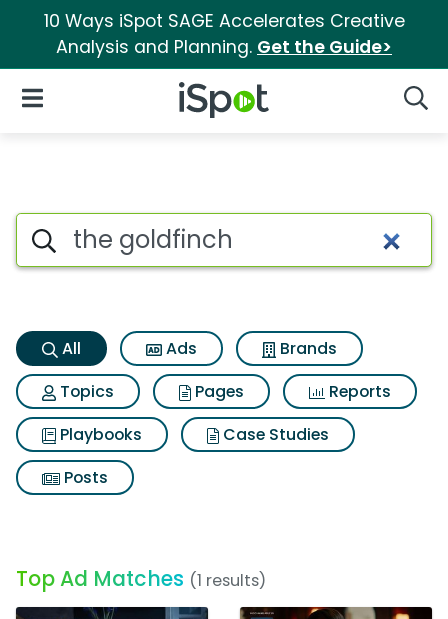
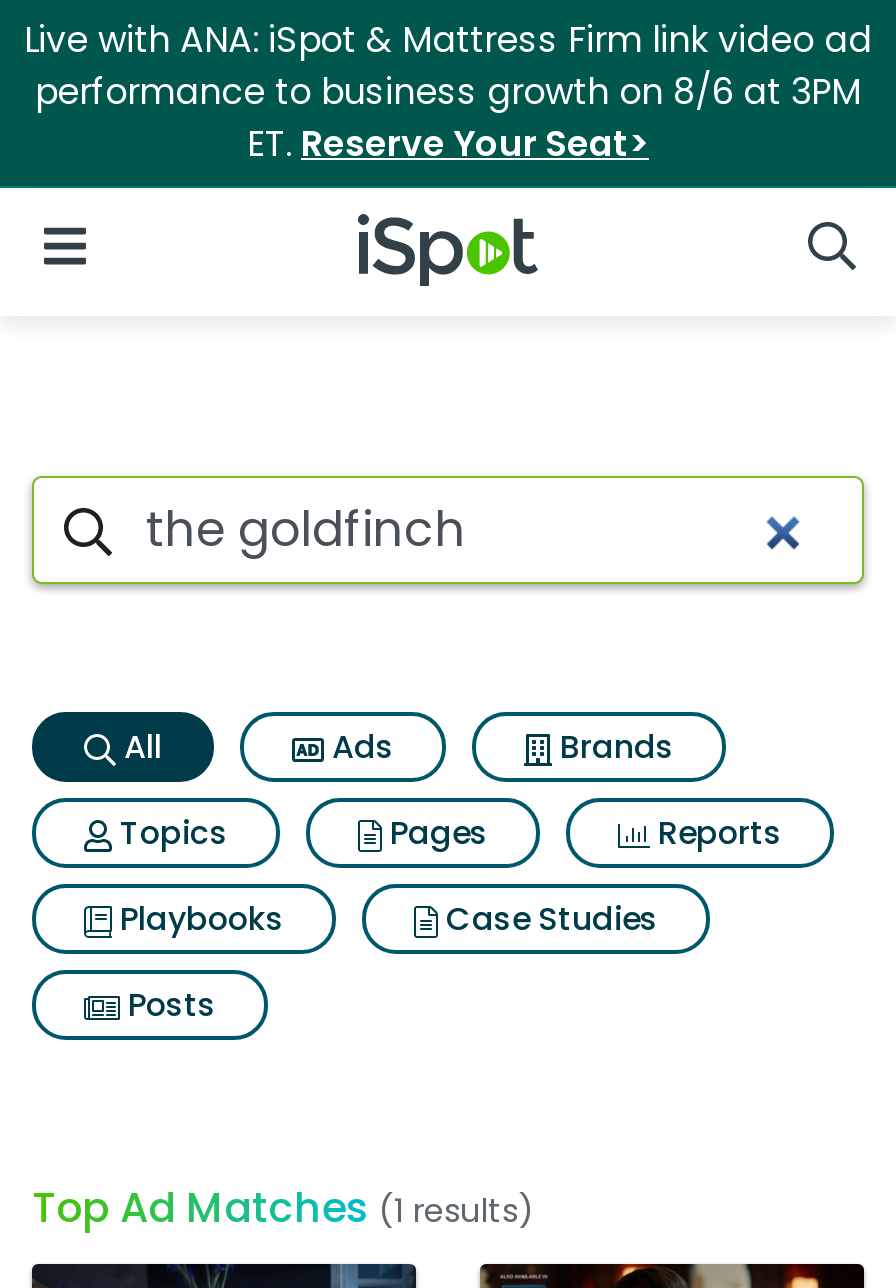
- 10 Ways iSpot SAGE Accelerates Creative
- Analysis and Planning. Get the Guide>
+ Live with ANA: iSpot & Mattress Firm link video ad
+ performance to business growth on 8/6 at 3PM
+ ET. Reserve Your Seat>
